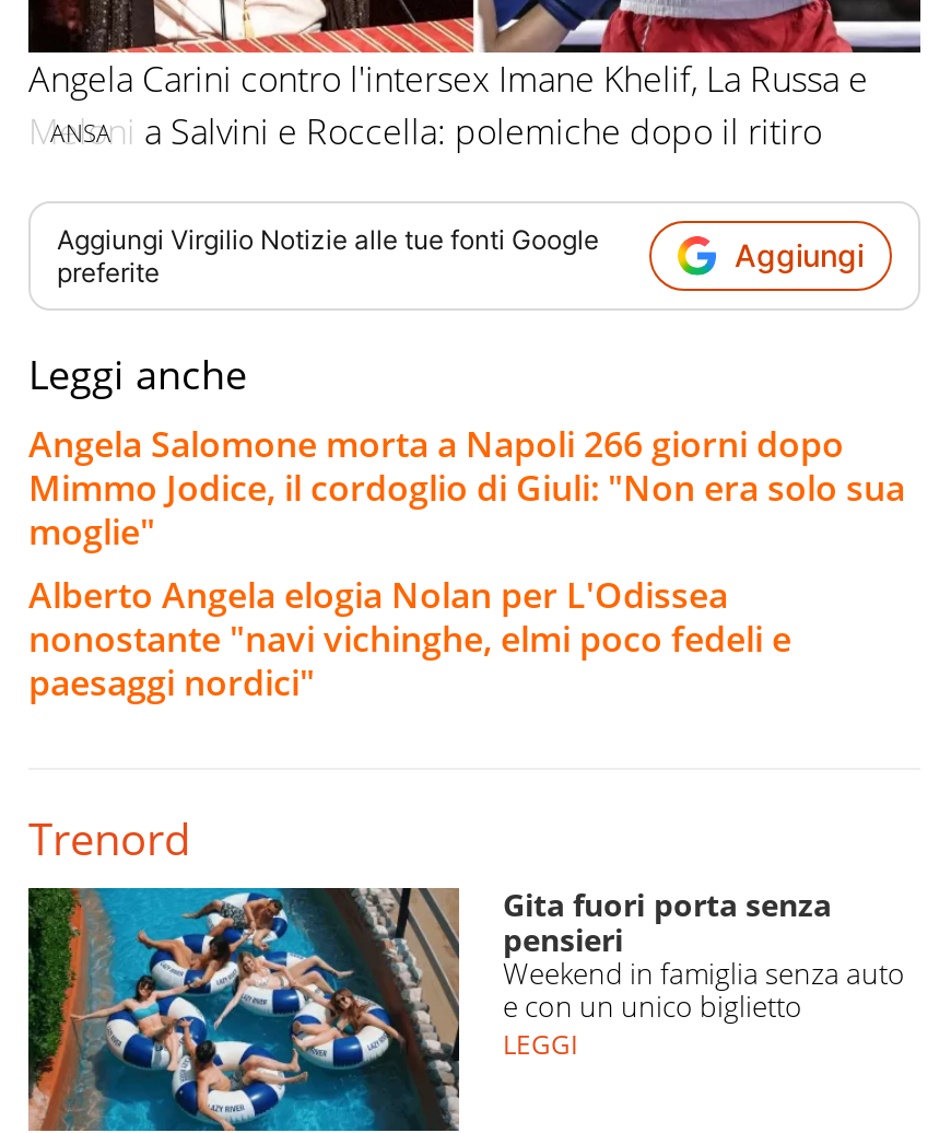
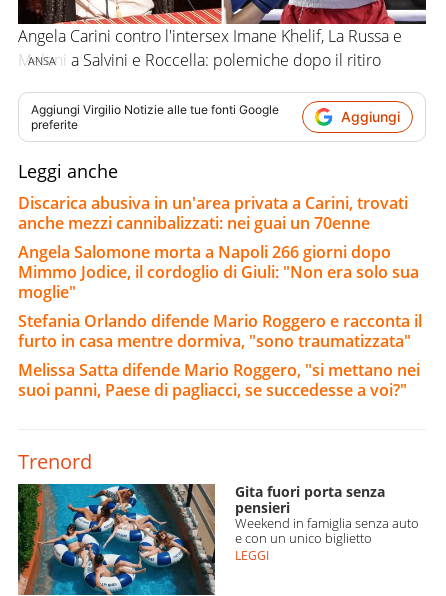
+ Discarica abusiva in un'area privata a Carini, trovati
+ anche mezzi cannibalizzati: nei guai un 70enne

- Alberto Angela elogia Nolan per L'Odissea
- nonostante "navi vichinghe, elmi poco fedeli e
- paesaggi nordici"
+ Stefania Orlando difende Mario Roggero e racconta il
+ furto in casa mentre dormiva, "sono traumatizzata"
+ Melissa Satta difende Mario Roggero, "si mettano nei
+ suoi panni, Paese di pagliacci, se succedesse a voi?"
